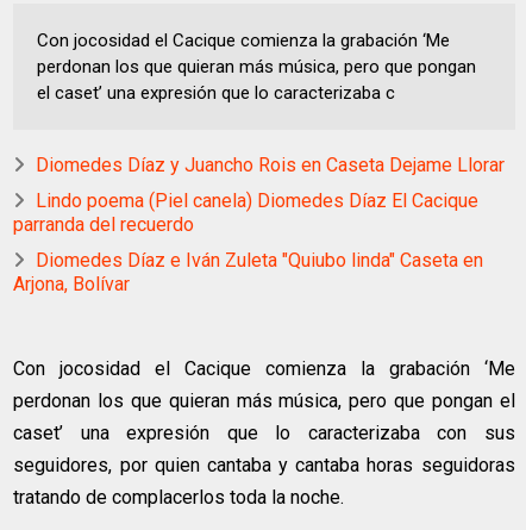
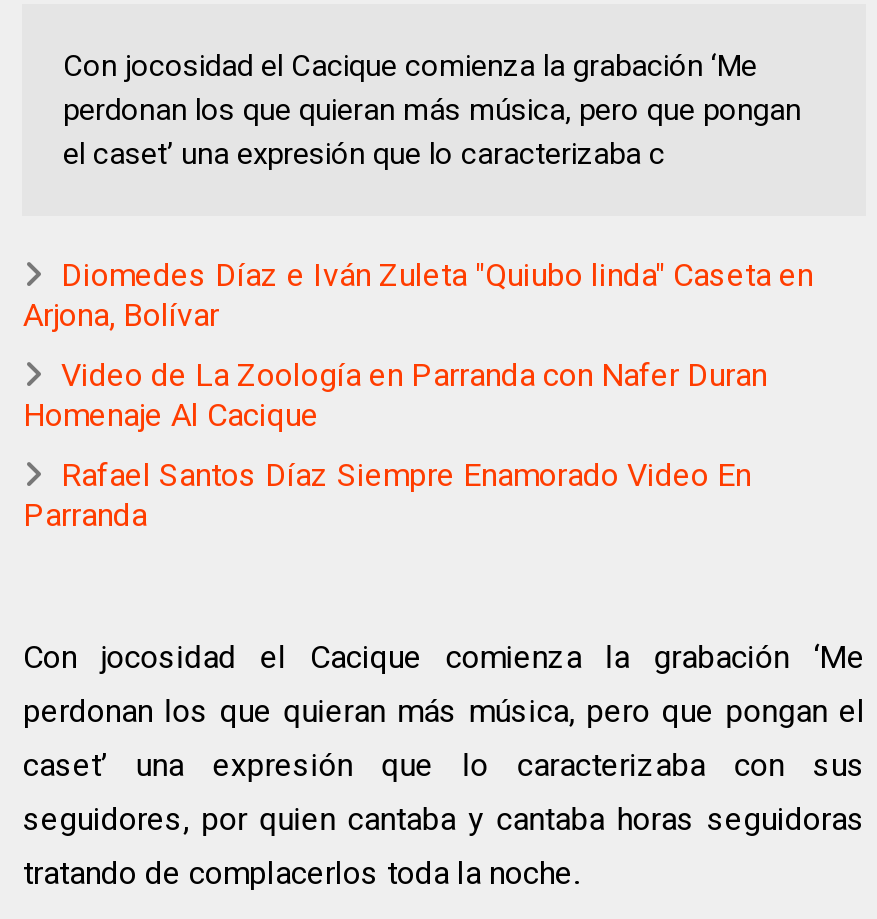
- Diomedes Díaz y Juancho Rois en Caseta Dejame Llorar
- Lindo poema (Piel canela) Diomedes Díaz El Cacique
- parranda del recuerdo

moved up: Diomedes Díaz e Iván Zuleta "Quiubo linda" Caseta en | Arjona, Bolívar

+ Video de La Zoología en Parranda con Nafer Duran
+ Homenaje Al Cacique
+ Rafael Santos Díaz Siempre Enamorado Video En
+ Parranda
